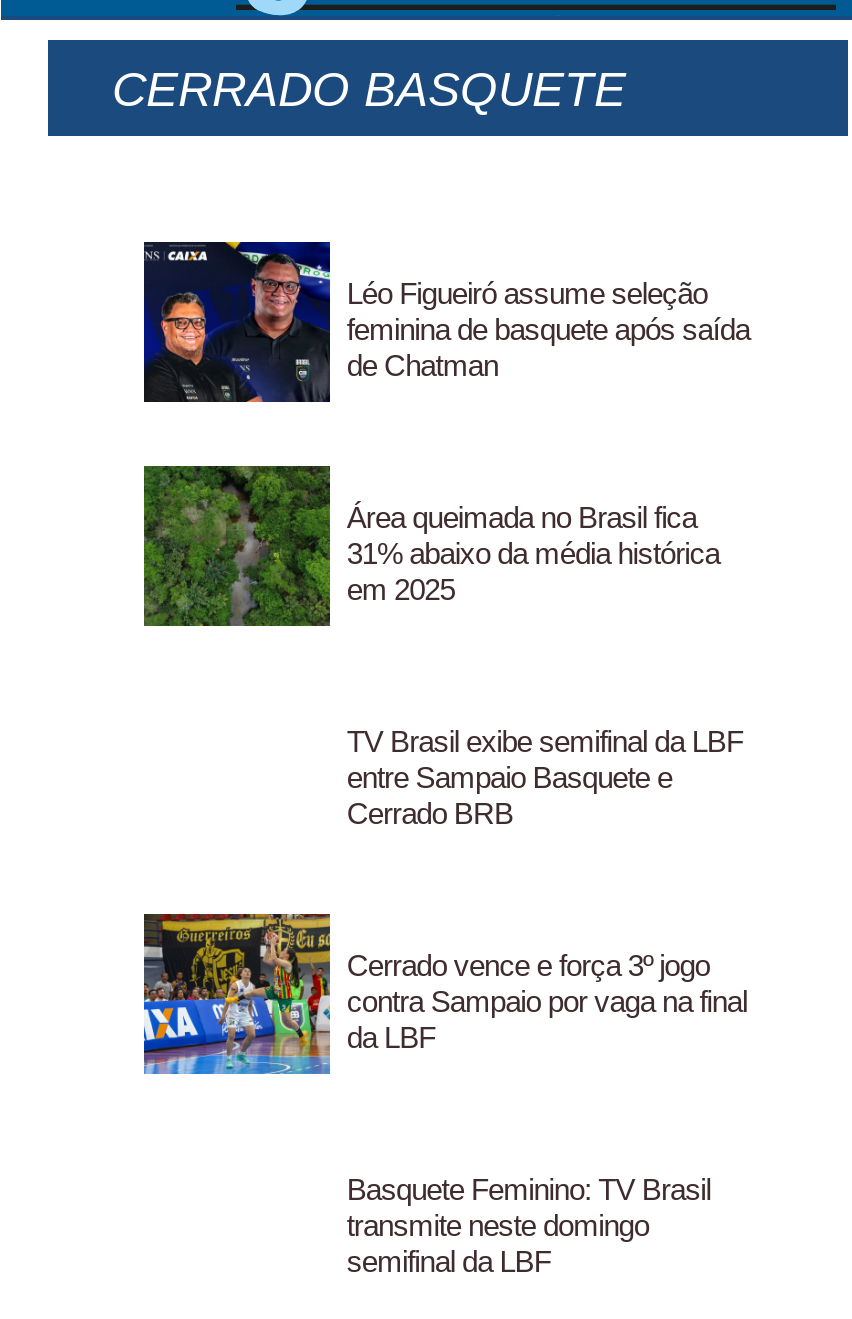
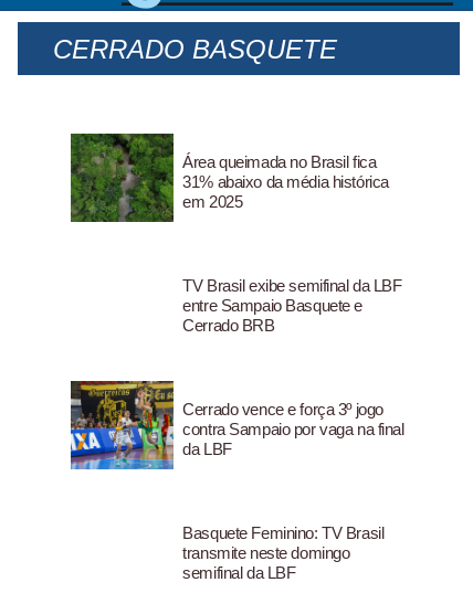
- [image]
- Léo Figueiró assume seleção
- feminina de basquete após saída
- de Chatman
